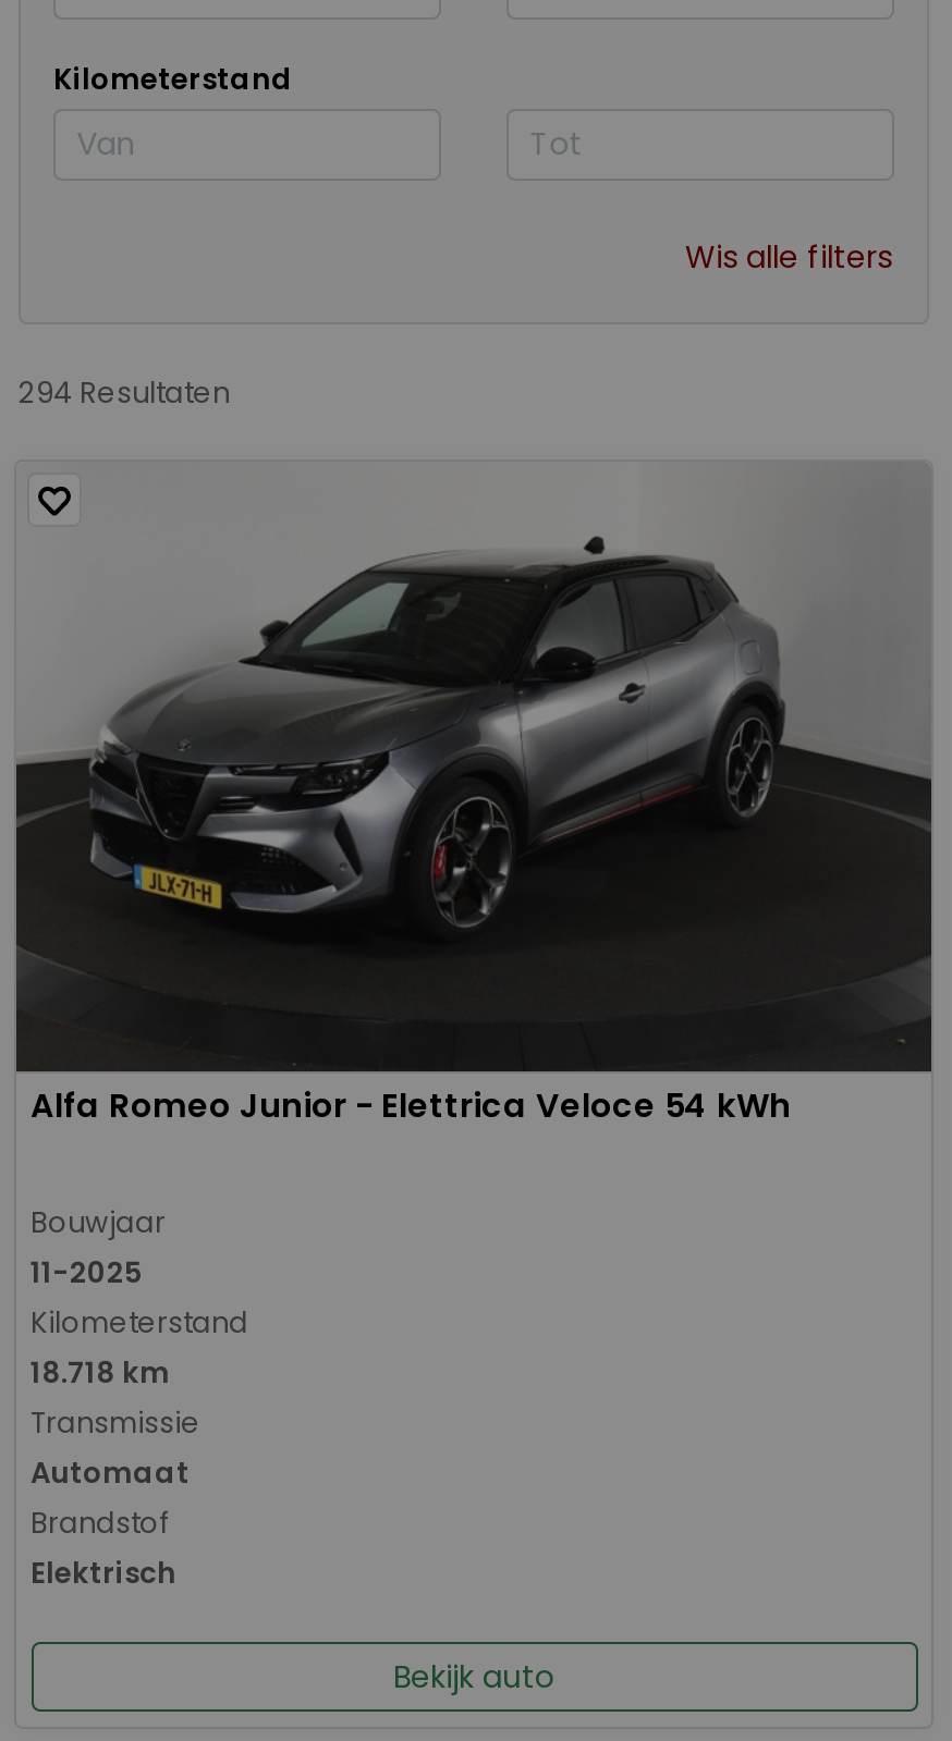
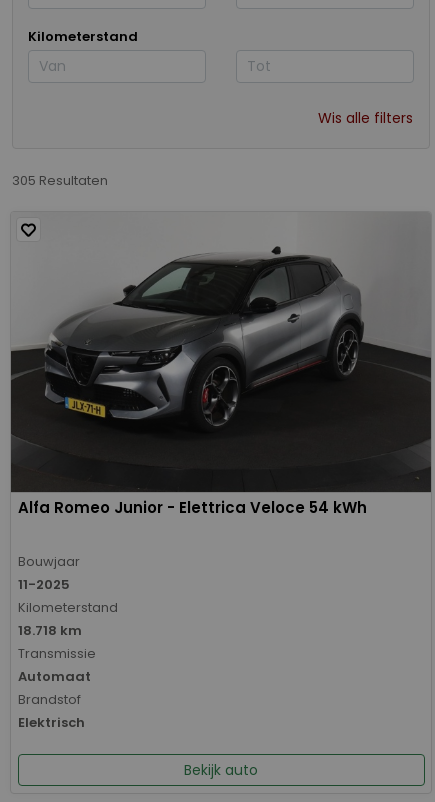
- 294 Resultaten
+ 305 Resultaten
